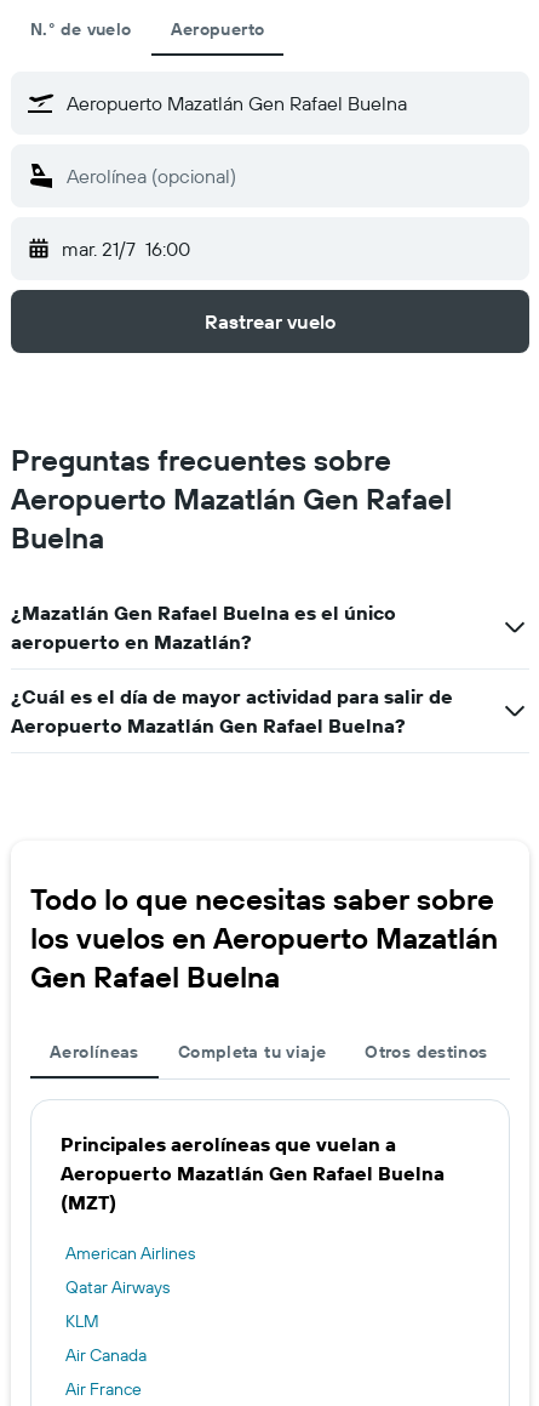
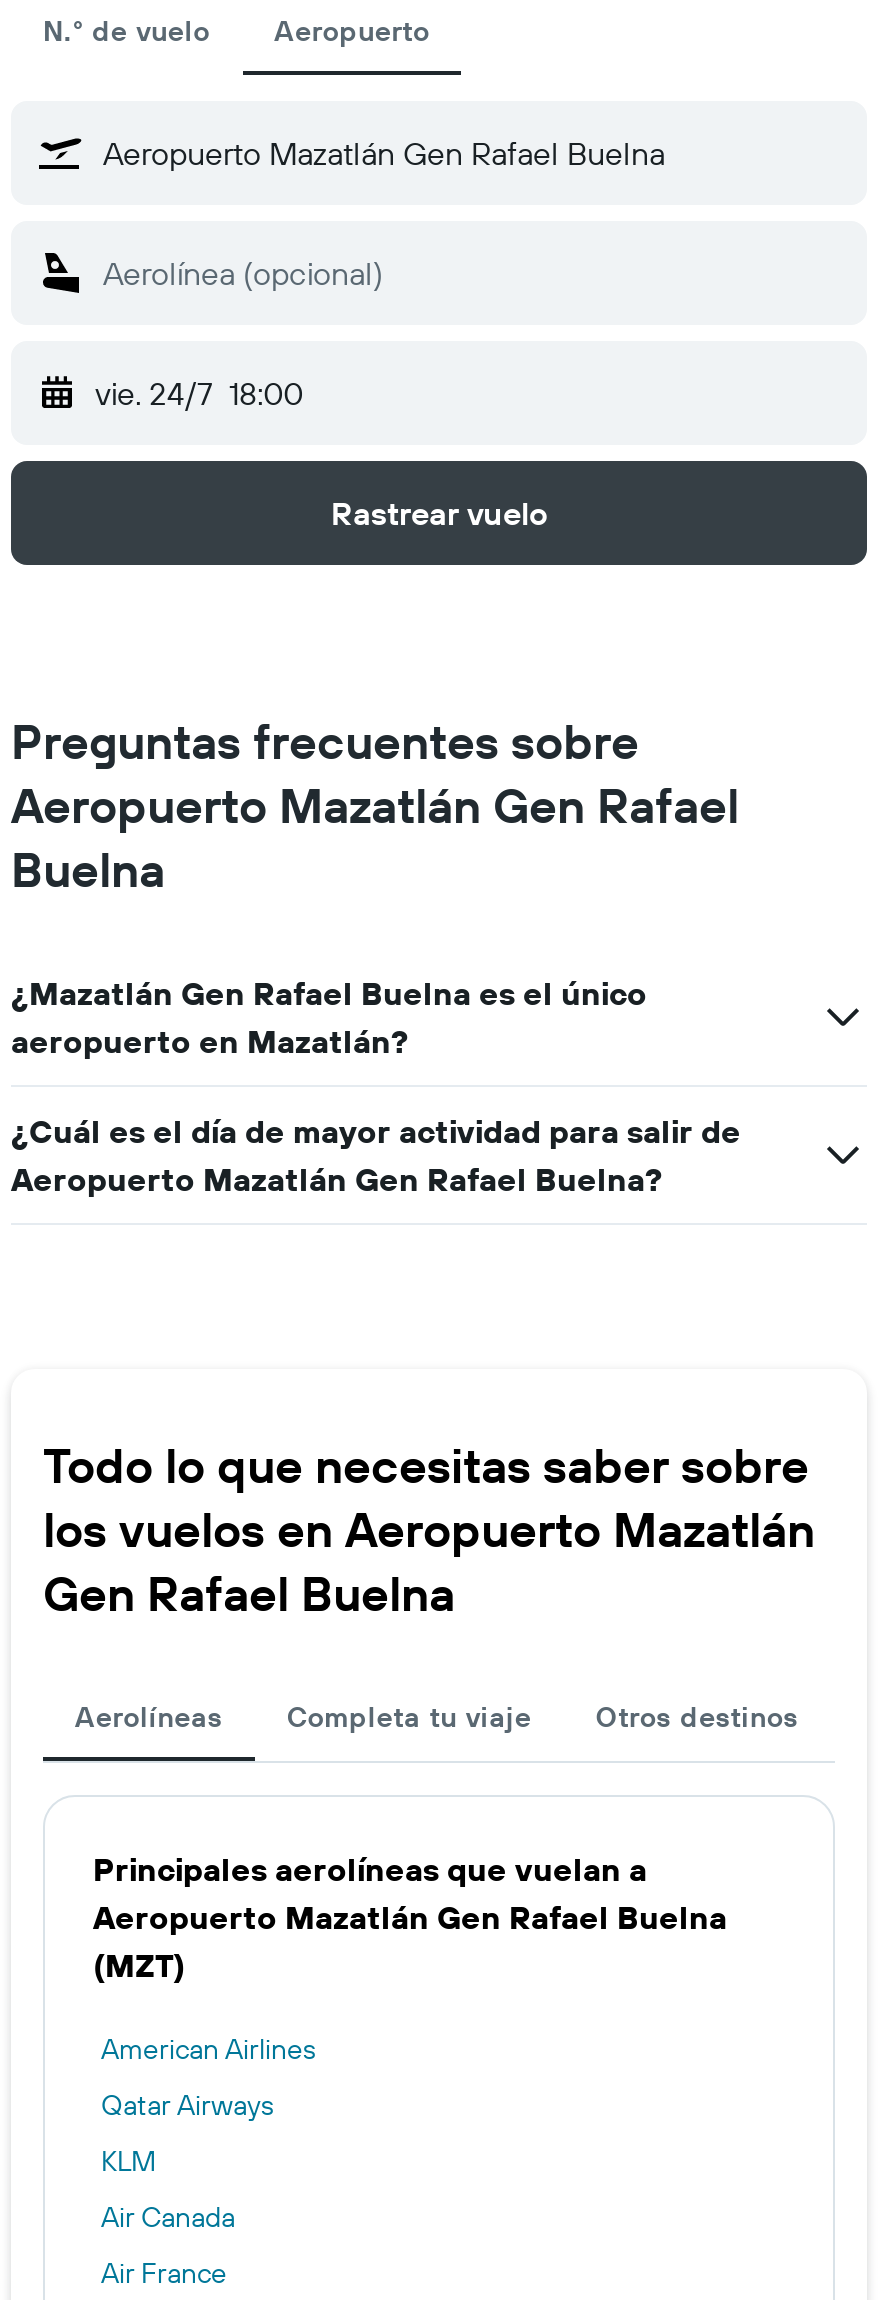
- mar. 21/7 16:00
+ vie. 24/7 18:00
